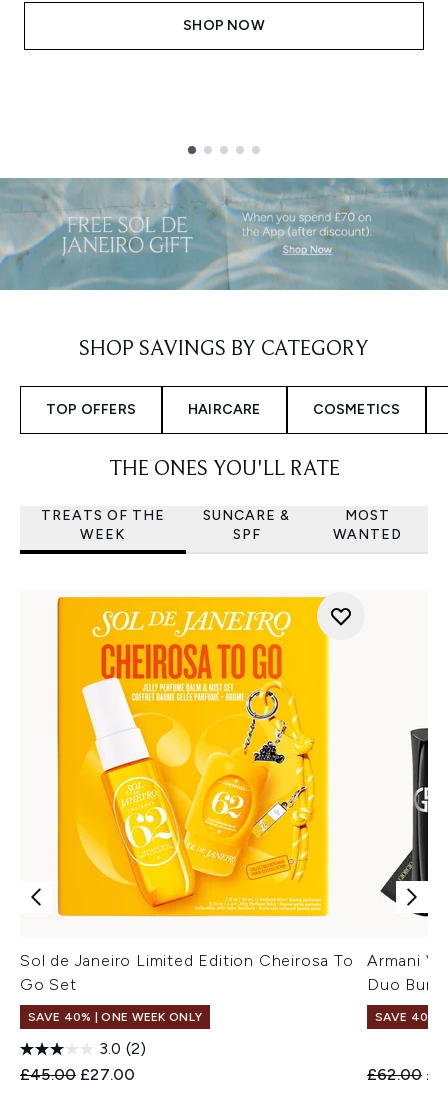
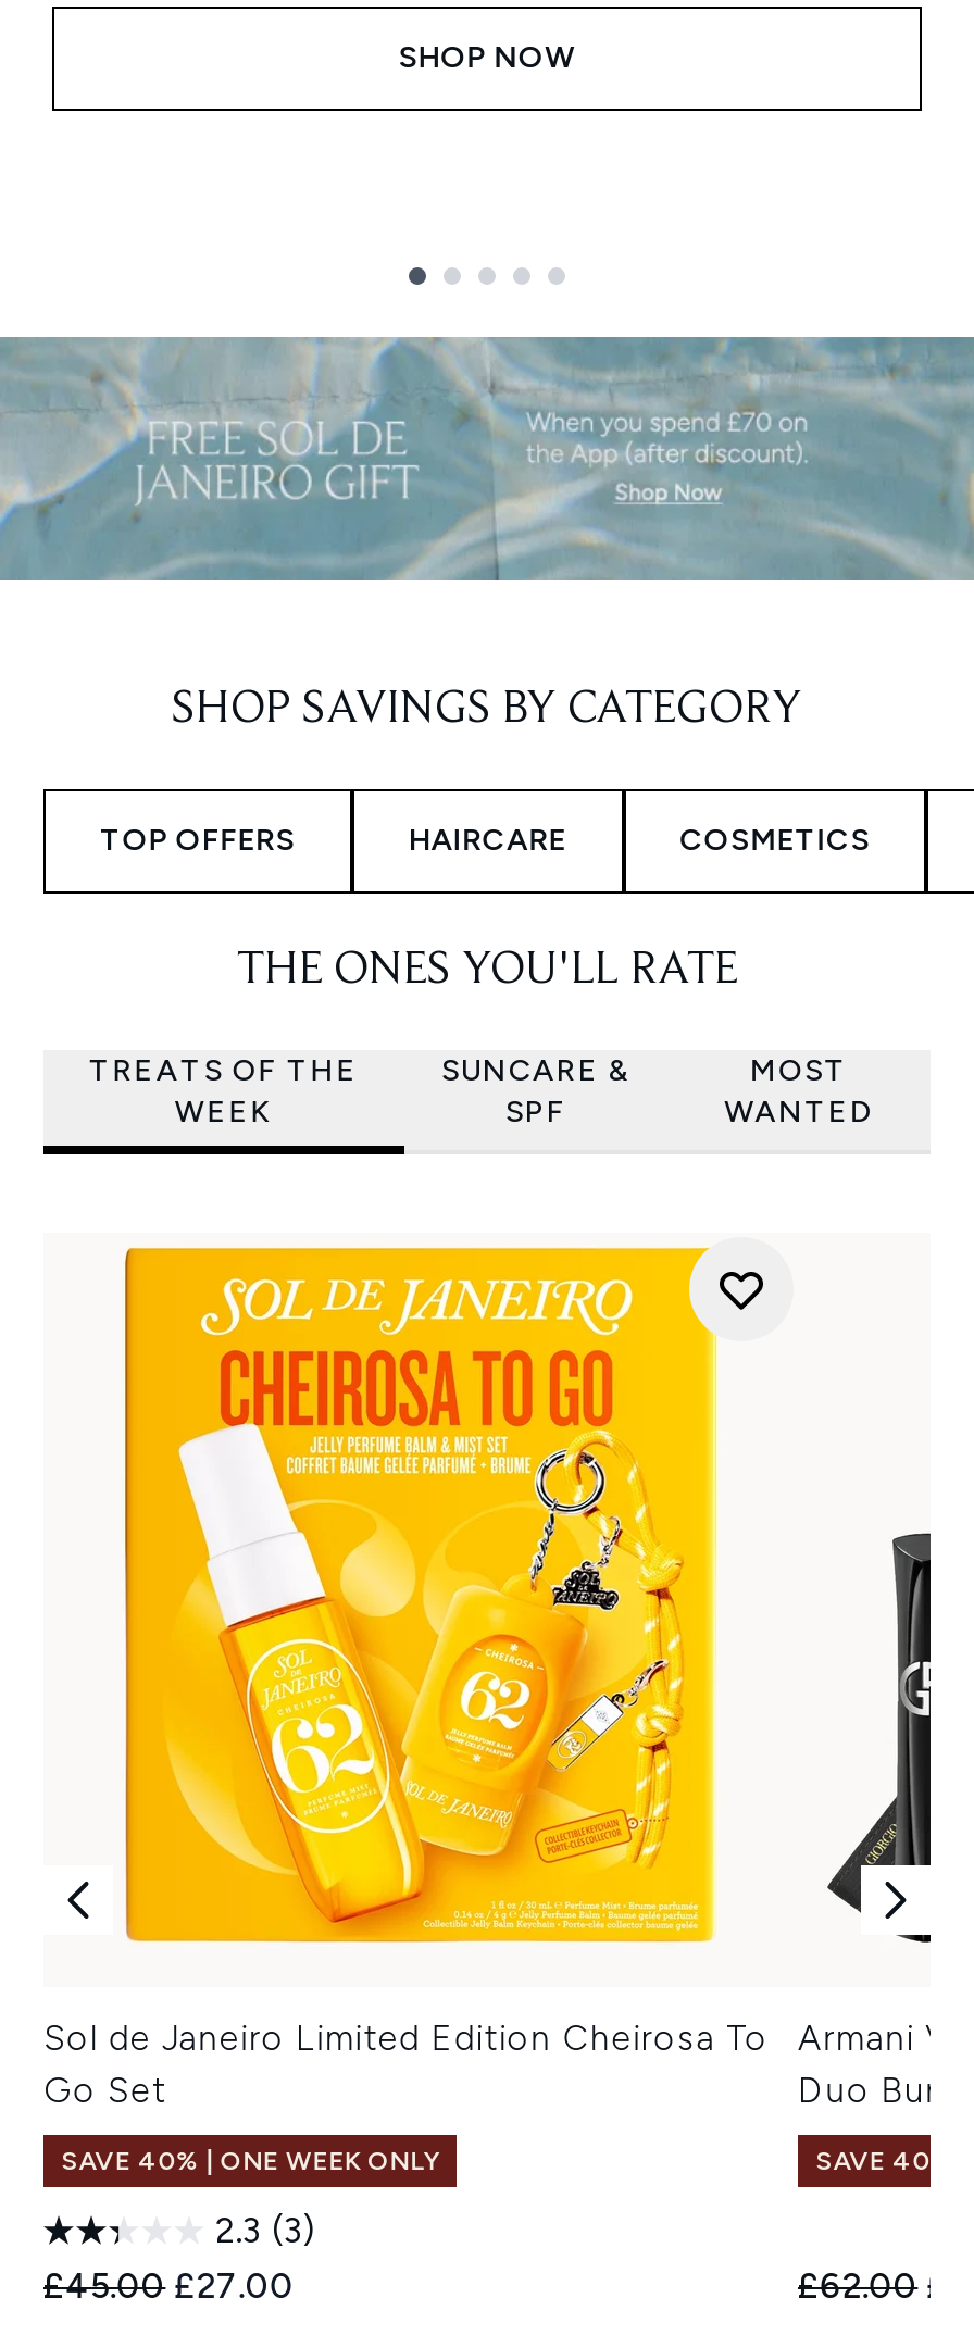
- 3.0 (2)
+ 2.3 (3)
